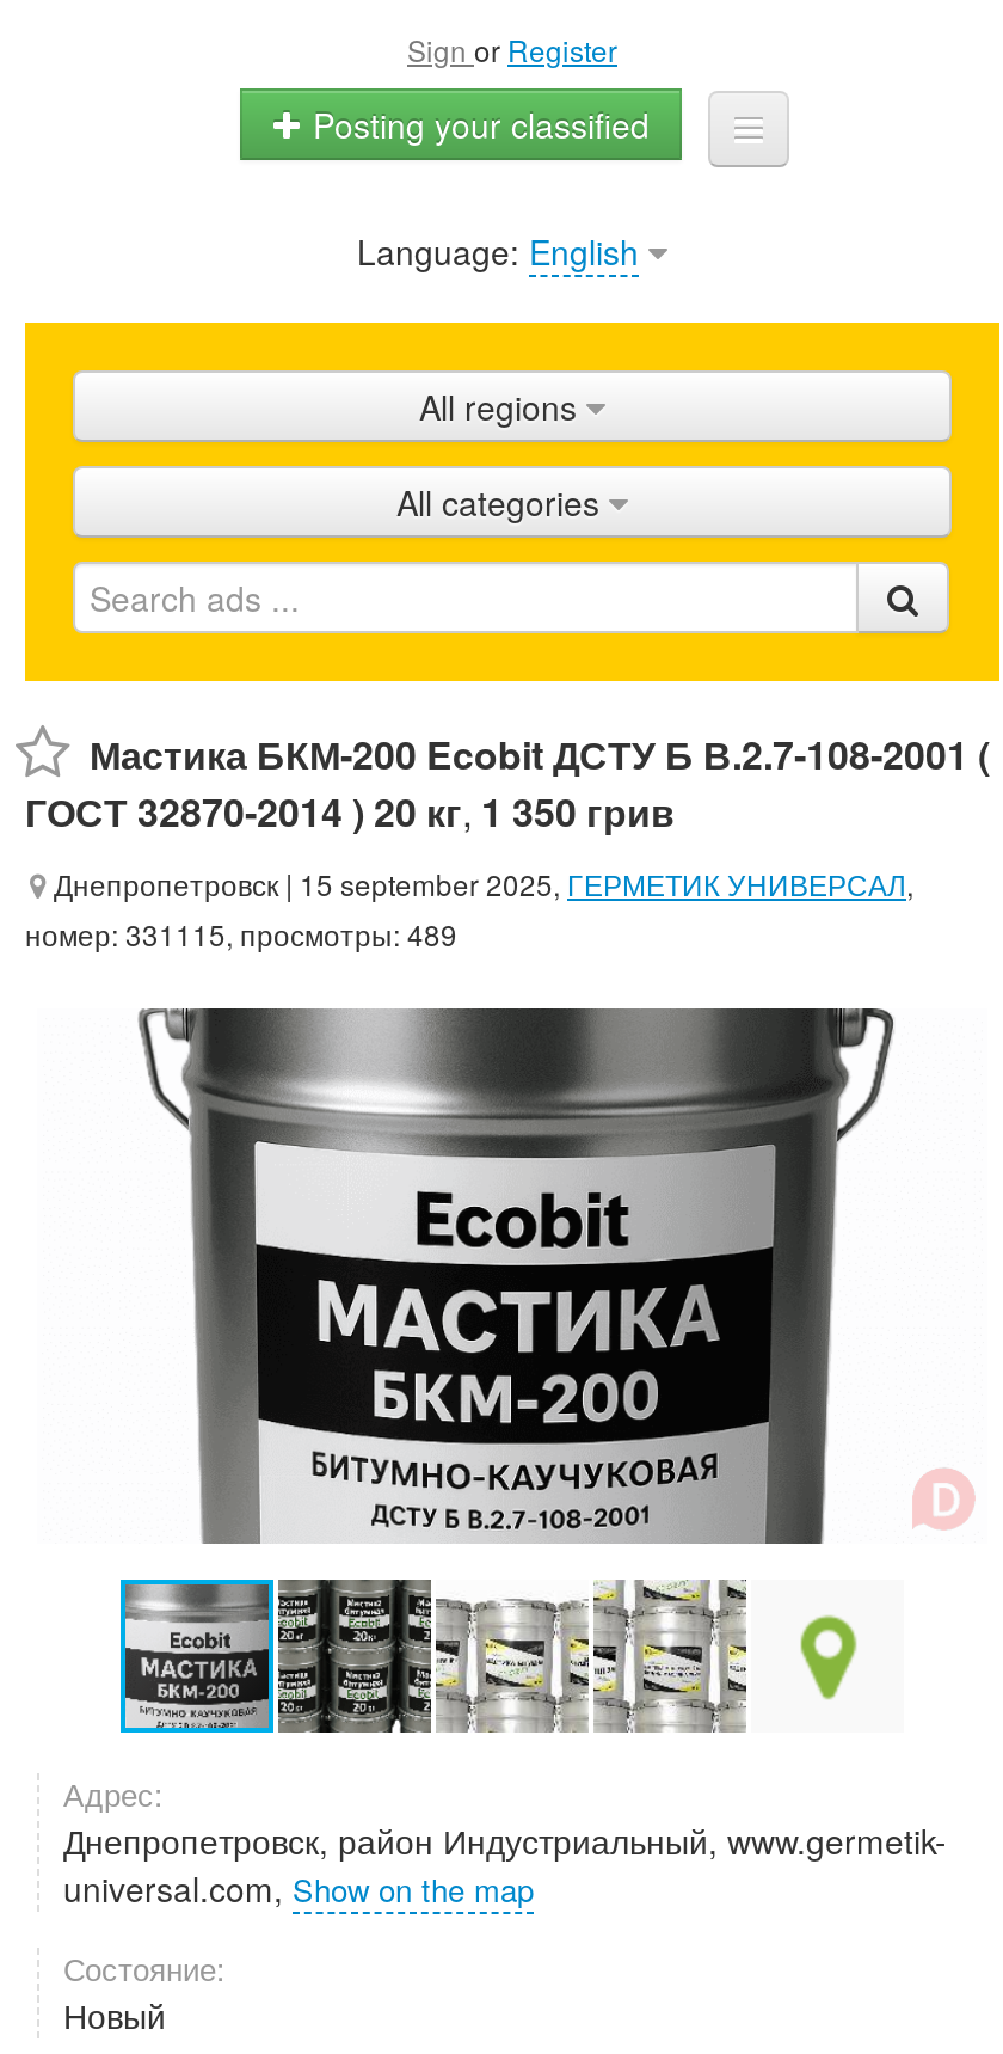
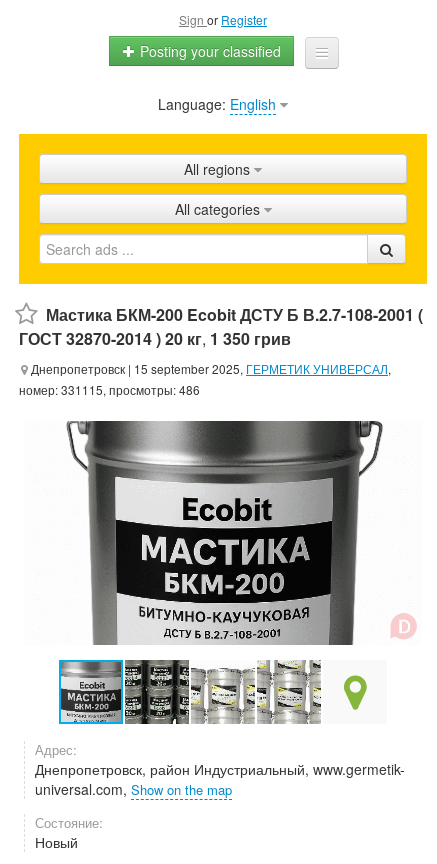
- номер: 331115, просмотры: 489
+ номер: 331115, просмотры: 486
